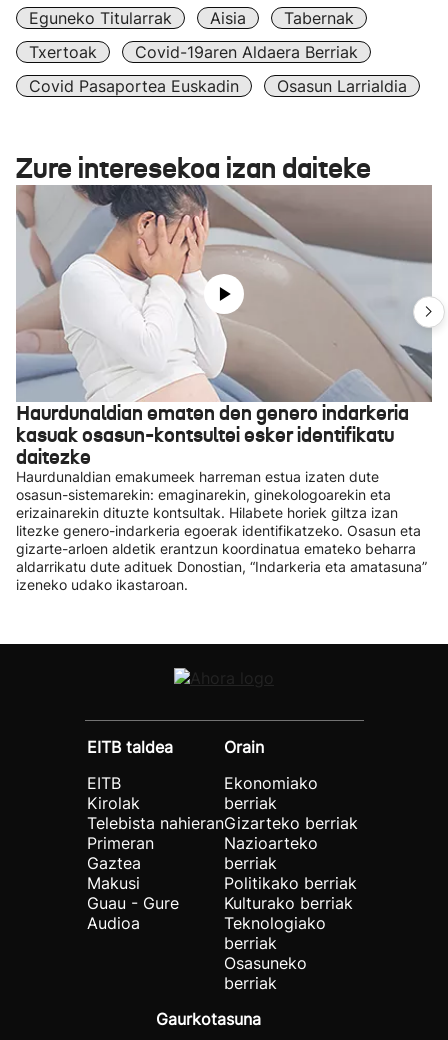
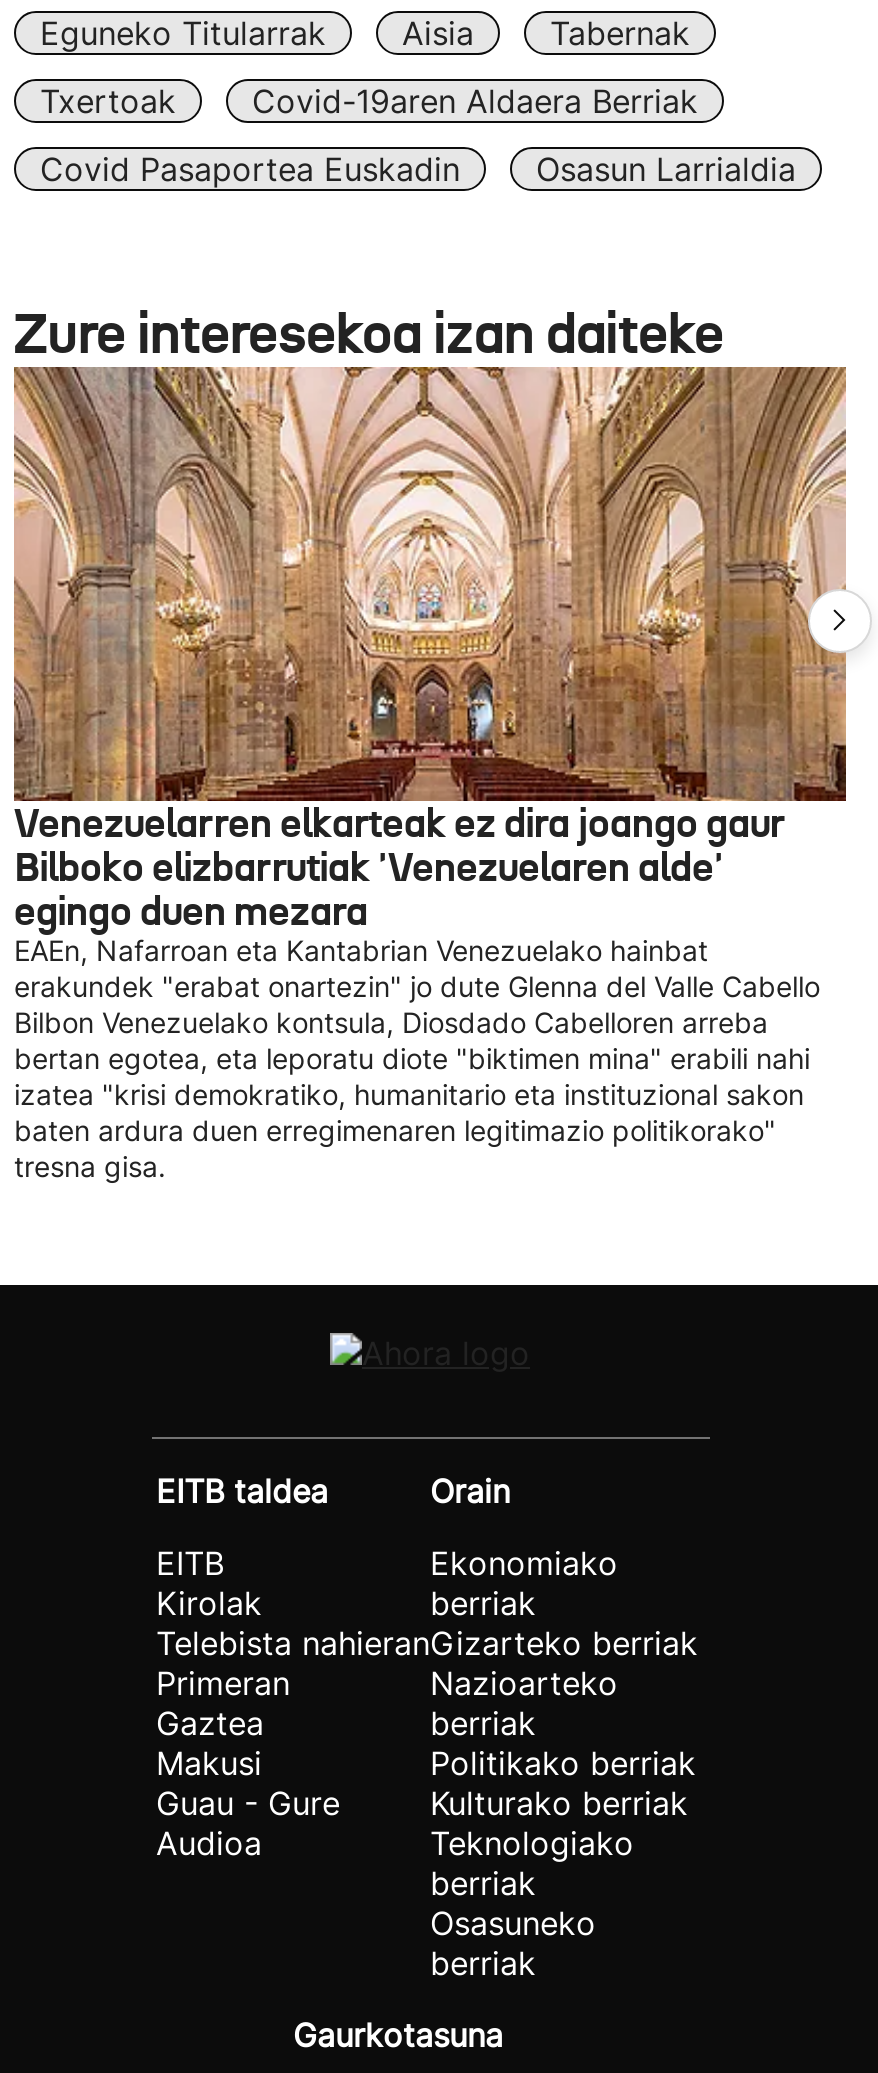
- [image]
- Haurdunaldian ematen den genero indarkeria
- kasuak osasun-kontsultei esker identifikatu
- daitezke
- Haurdunaldian emakumeek harreman estua izaten dute
- osasun-sistemarekin: emaginarekin, ginekologoarekin eta
- erizainarekin dituzte kontsultak. Hilabete horiek giltza izan
- litezke genero-indarkeria egoerak identifikatzeko. Osasun eta
- gizarte-arloen aldetik erantzun koordinatua emateko beharra
- aldarrikatu dute adituek Donostian, “Indarkeria eta amatasuna”
- izeneko udako ikastaroan.
+ [image]
+ Venezuelarren elkarteak ez dira joango gaur
+ Bilboko elizbarrutiak 'Venezuelaren alde'
+ egingo duen mezara
+ EAEn, Nafarroan eta Kantabrian Venezuelako hainbat
+ erakundek "erabat onartezin" jo dute Glenna del Valle Cabello
+ Bilbon Venezuelako kontsula, Diosdado Cabelloren arreba
+ bertan egotea, eta leporatu diote "biktimen mina" erabili nahi
+ izatea "krisi demokratiko, humanitario eta instituzional sakon
+ baten ardura duen erregimenaren legitimazio politikorako"
+ tresna gisa.
